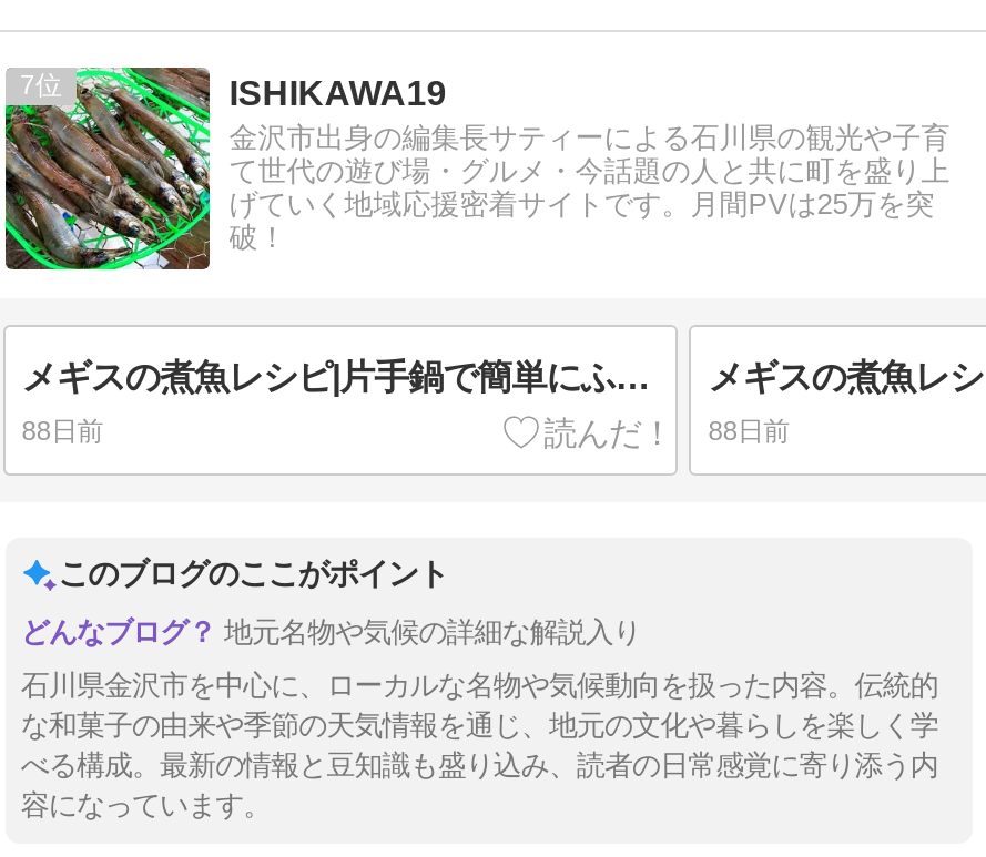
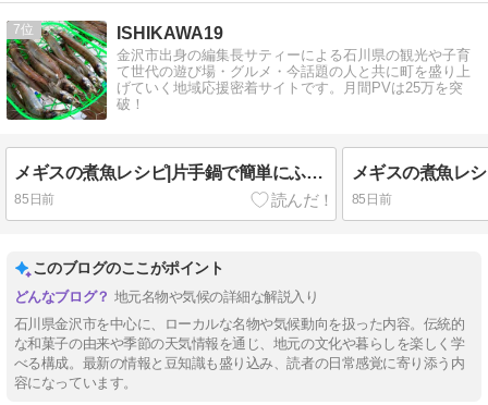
- 88日前
+ 85日前

- 88日前
+ 85日前
